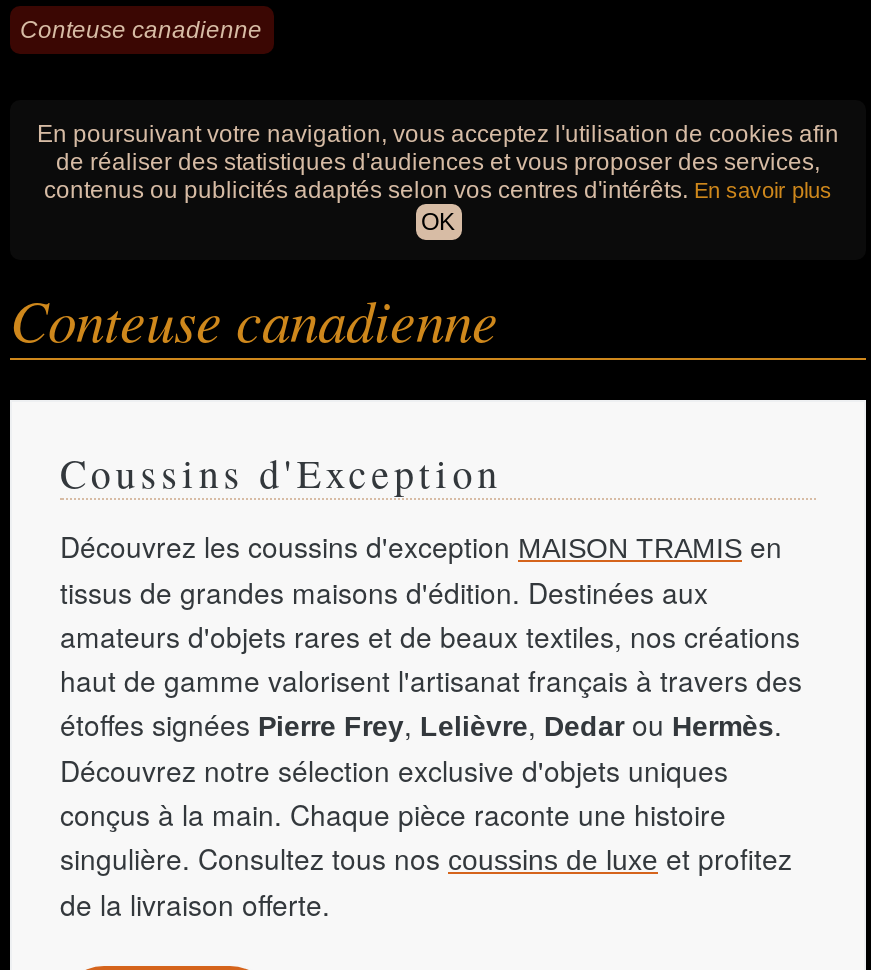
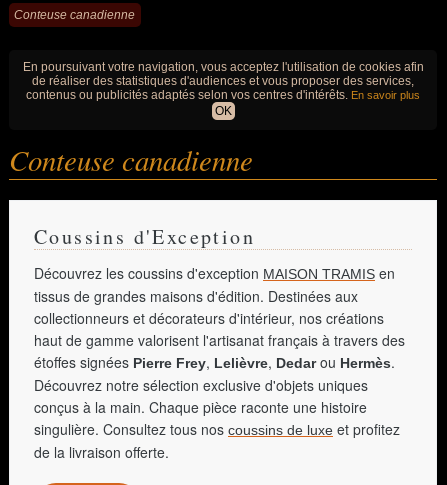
- amateurs d'objets rares et de beaux textiles, nos créations
+ collectionneurs et décorateurs d'intérieur, nos créations
